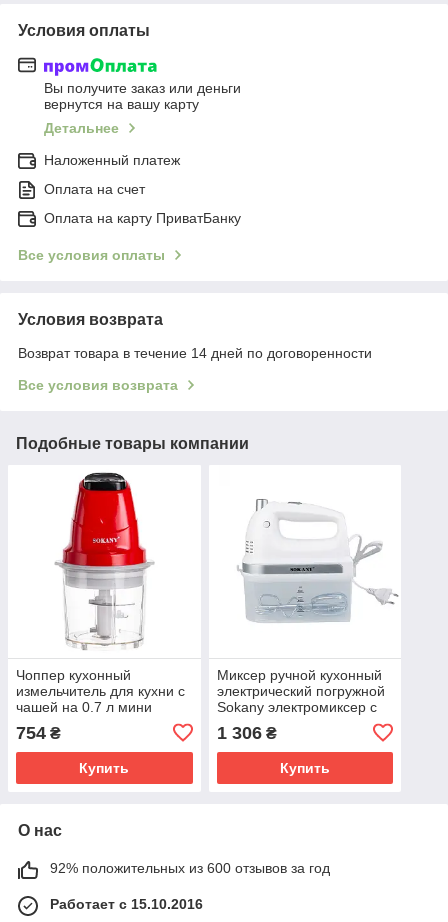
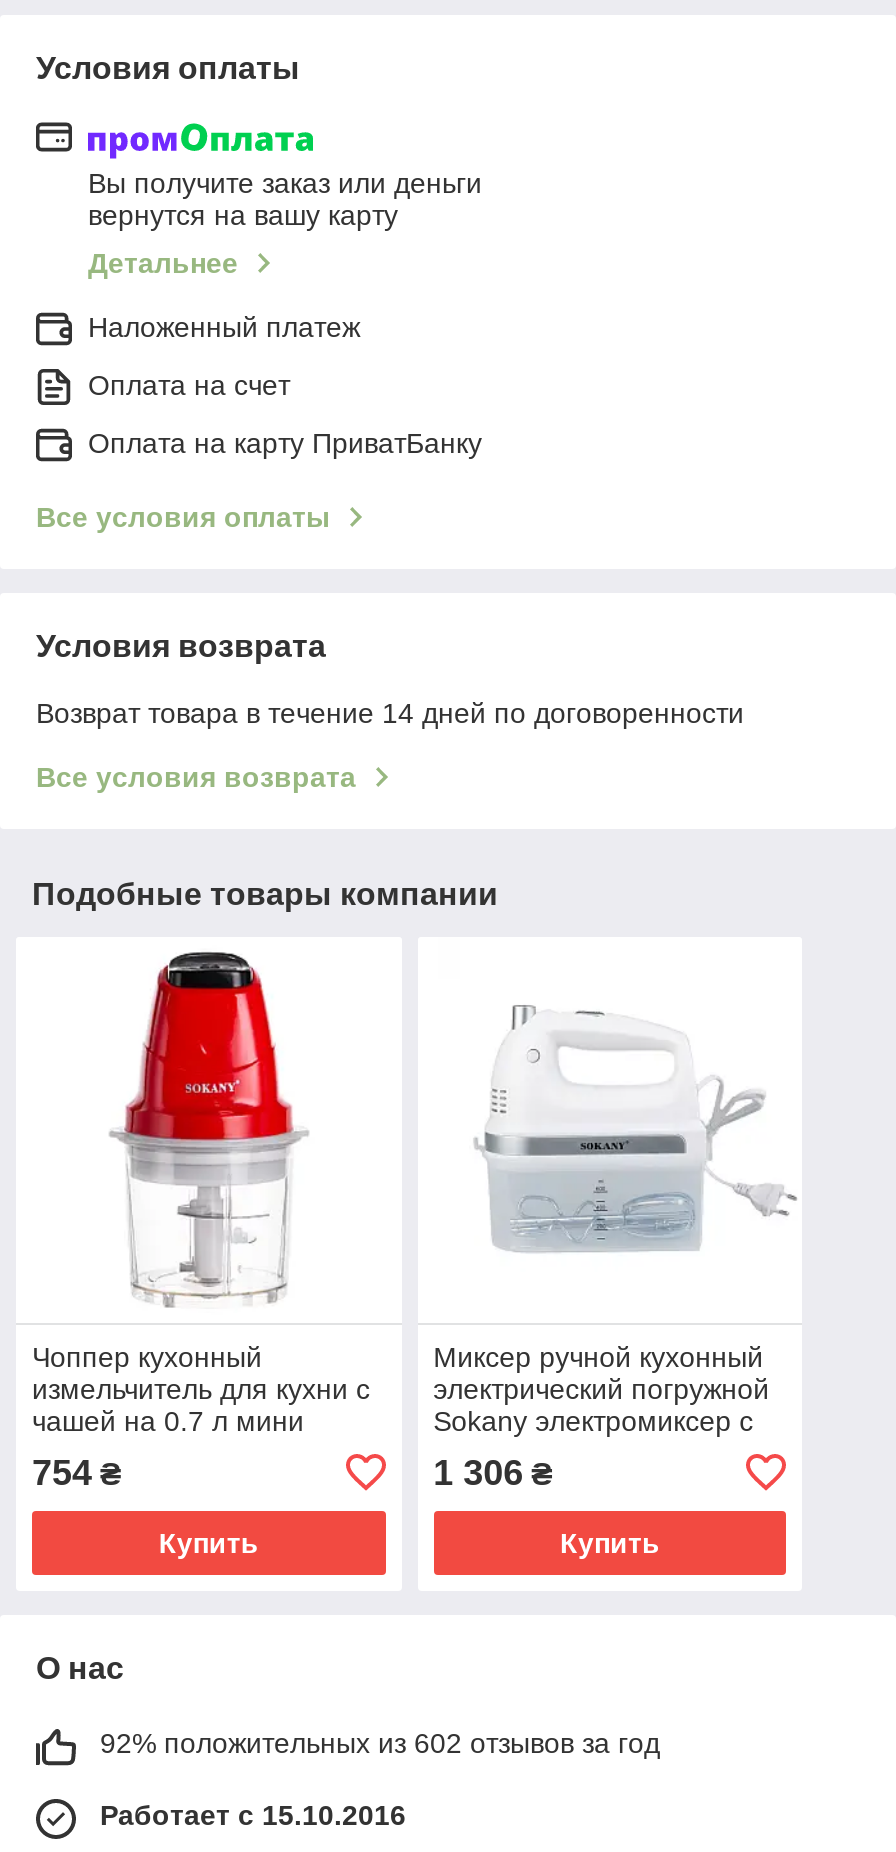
- 92% положительных из 600 отзывов за год
+ 92% положительных из 602 отзывов за год
